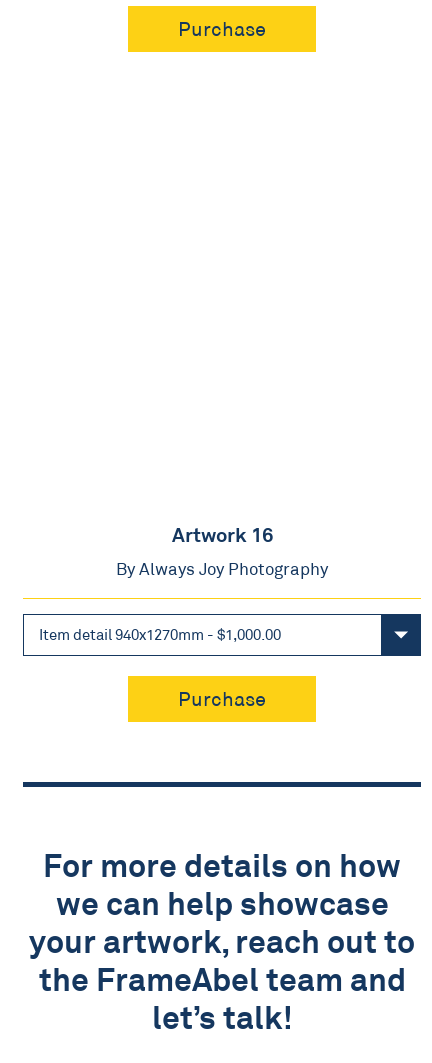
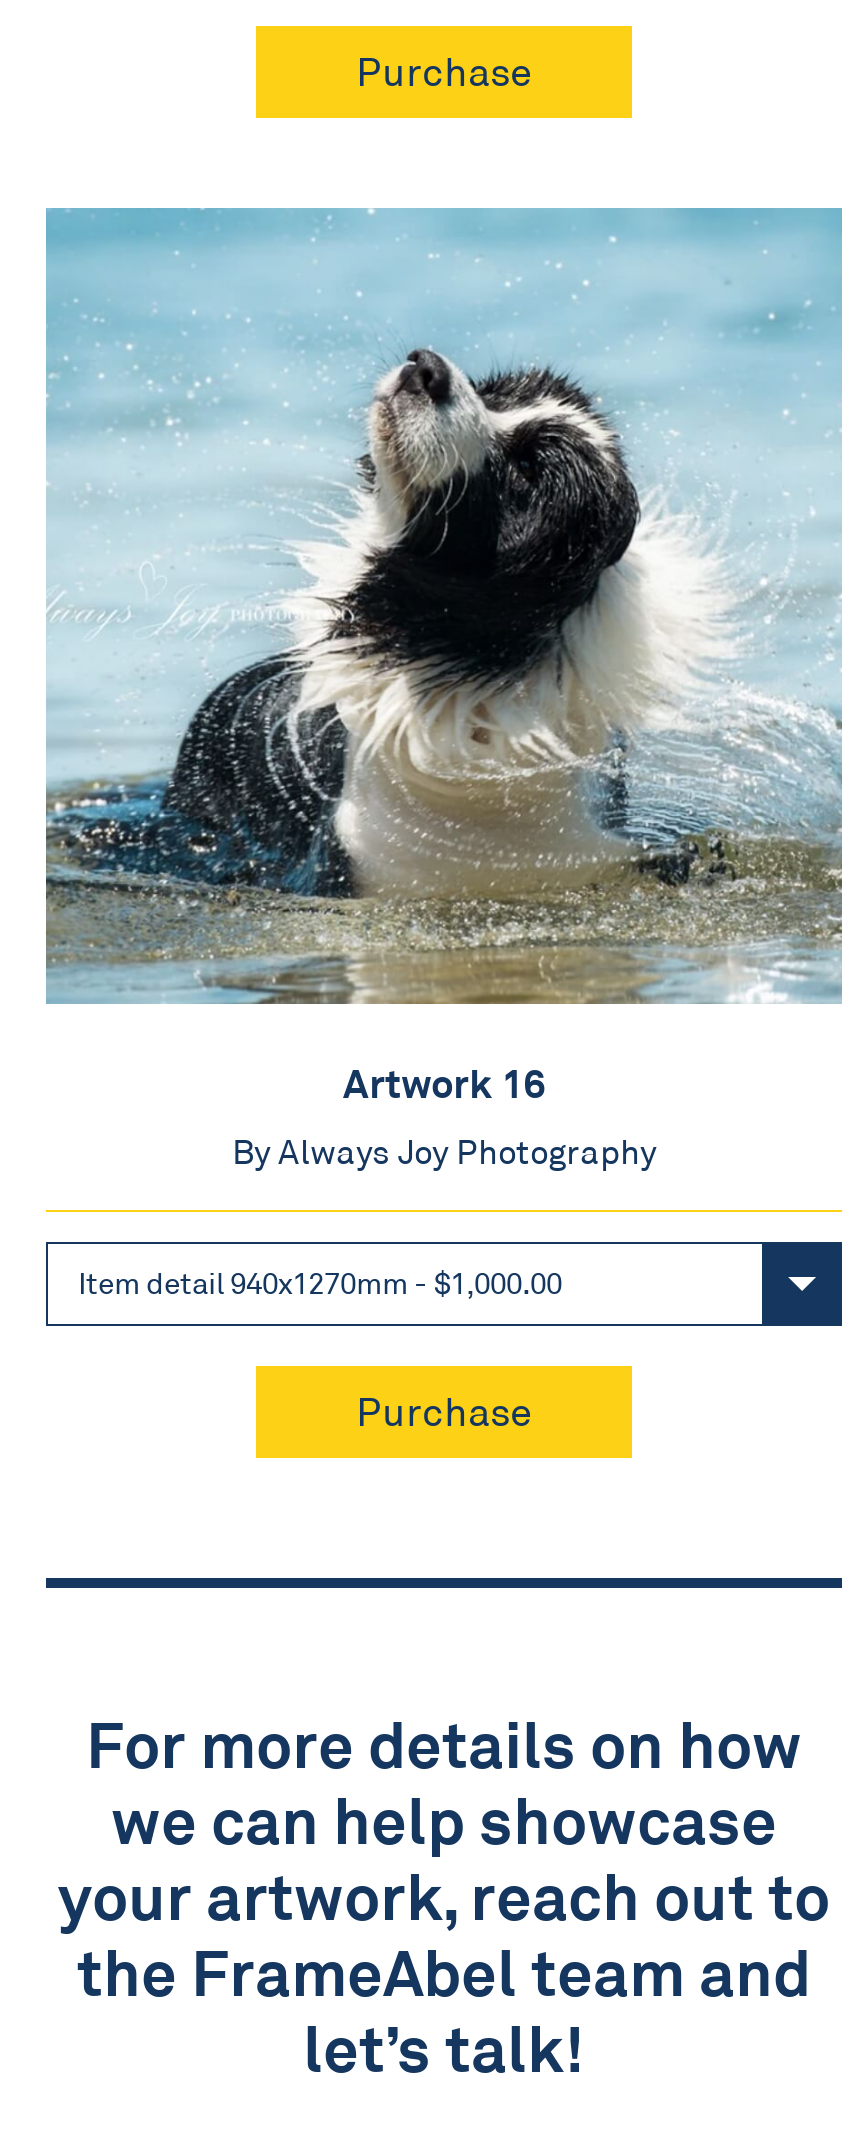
+ [image]
